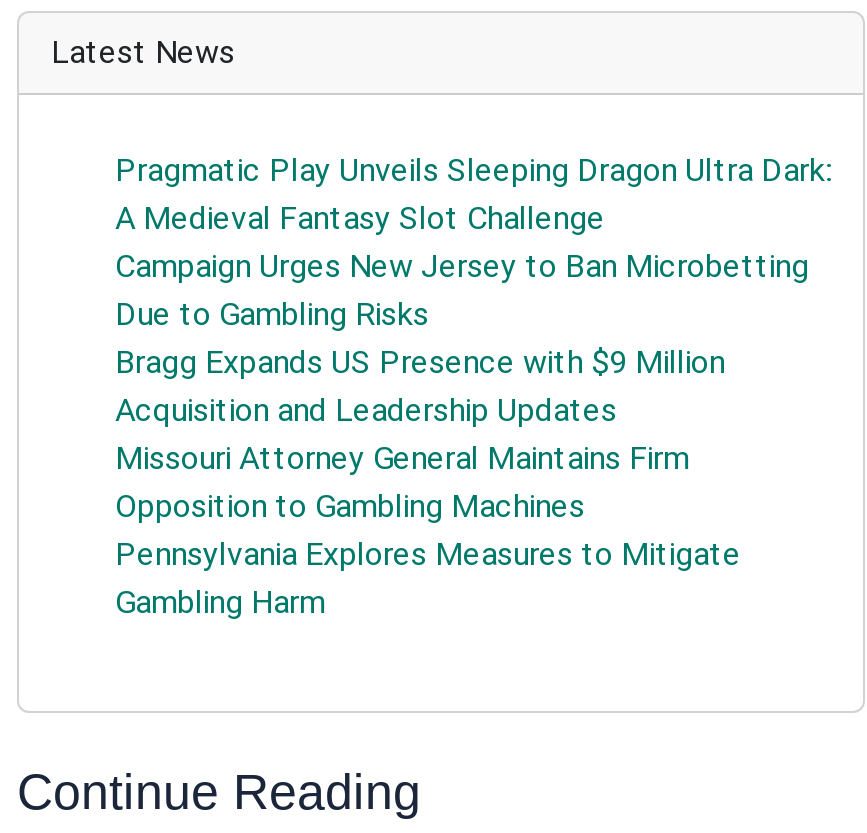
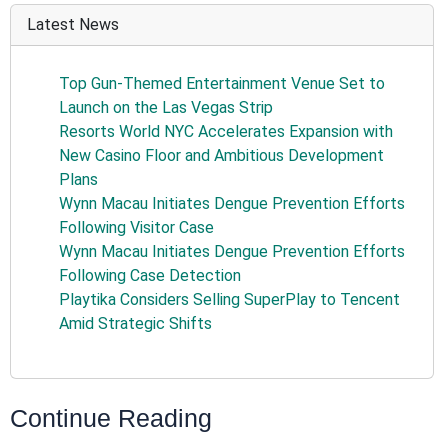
- Pragmatic Play Unveils Sleeping Dragon Ultra Dark:
- A Medieval Fantasy Slot Challenge
- Campaign Urges New Jersey to Ban Microbetting
- Due to Gambling Risks
- Bragg Expands US Presence with $9 Million
- Acquisition and Leadership Updates
- Missouri Attorney General Maintains Firm
- Opposition to Gambling Machines
- Pennsylvania Explores Measures to Mitigate
- Gambling Harm
+ Top Gun-Themed Entertainment Venue Set to
+ Launch on the Las Vegas Strip
+ Resorts World NYC Accelerates Expansion with
+ New Casino Floor and Ambitious Development
+ Plans
+ Wynn Macau Initiates Dengue Prevention Efforts
+ Following Visitor Case
+ Wynn Macau Initiates Dengue Prevention Efforts
+ Following Case Detection
+ Playtika Considers Selling SuperPlay to Tencent
+ Amid Strategic Shifts
